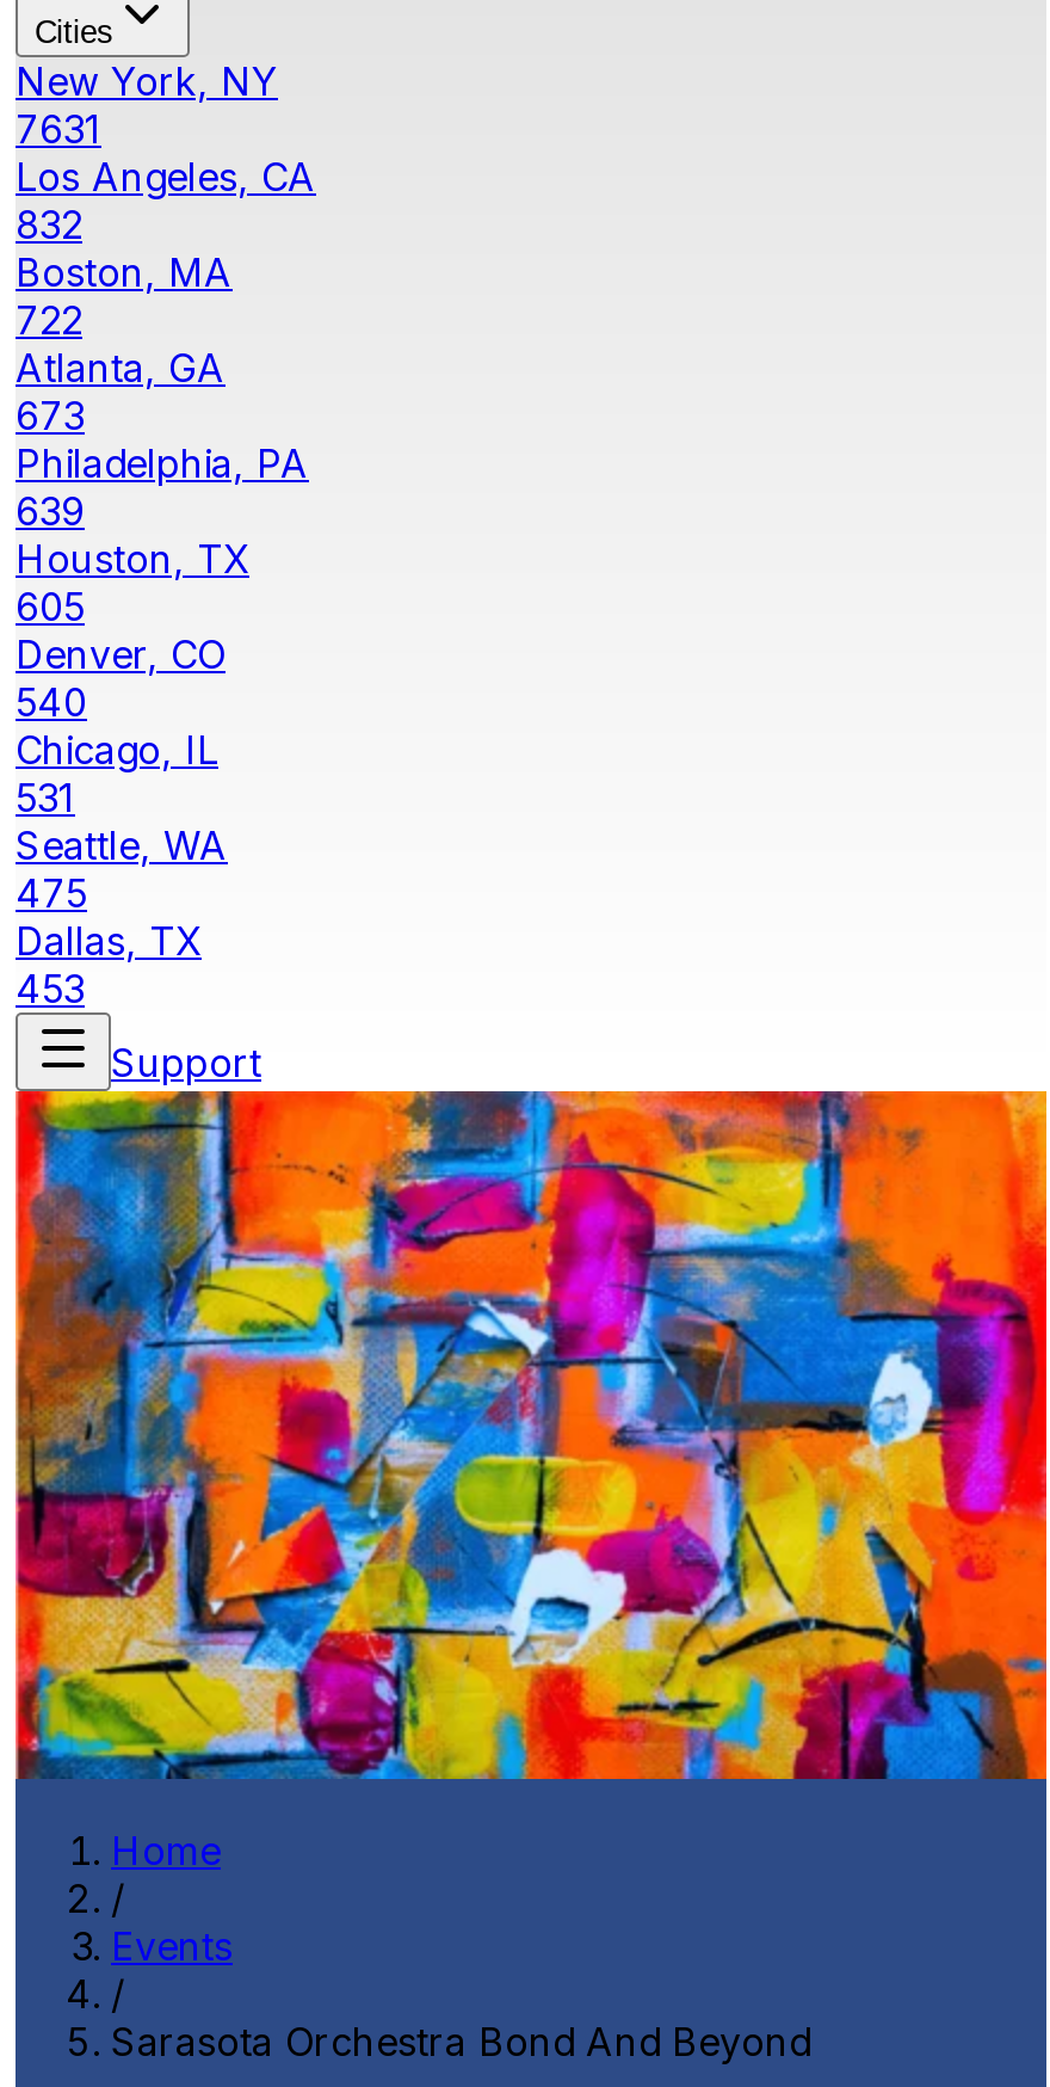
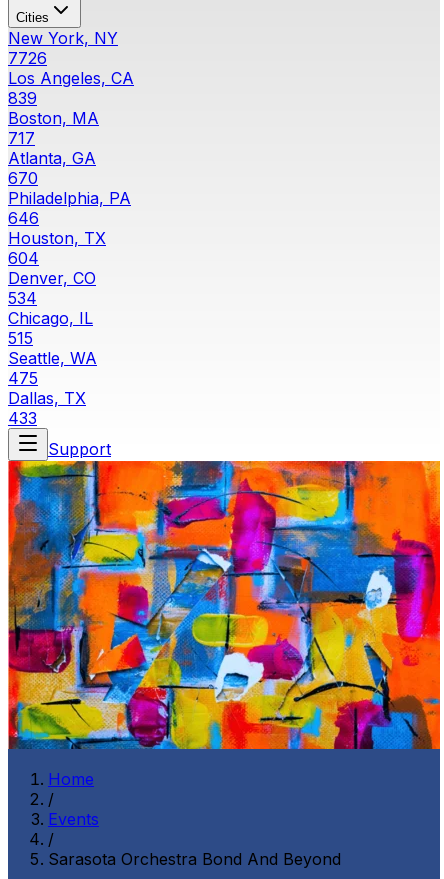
- 7631
+ 7726

- 832
+ 839

- 722
+ 717

- 673
+ 670

- 639
+ 646

- 605
+ 604

- 540
+ 534

- 531
+ 515

- 453
+ 433
